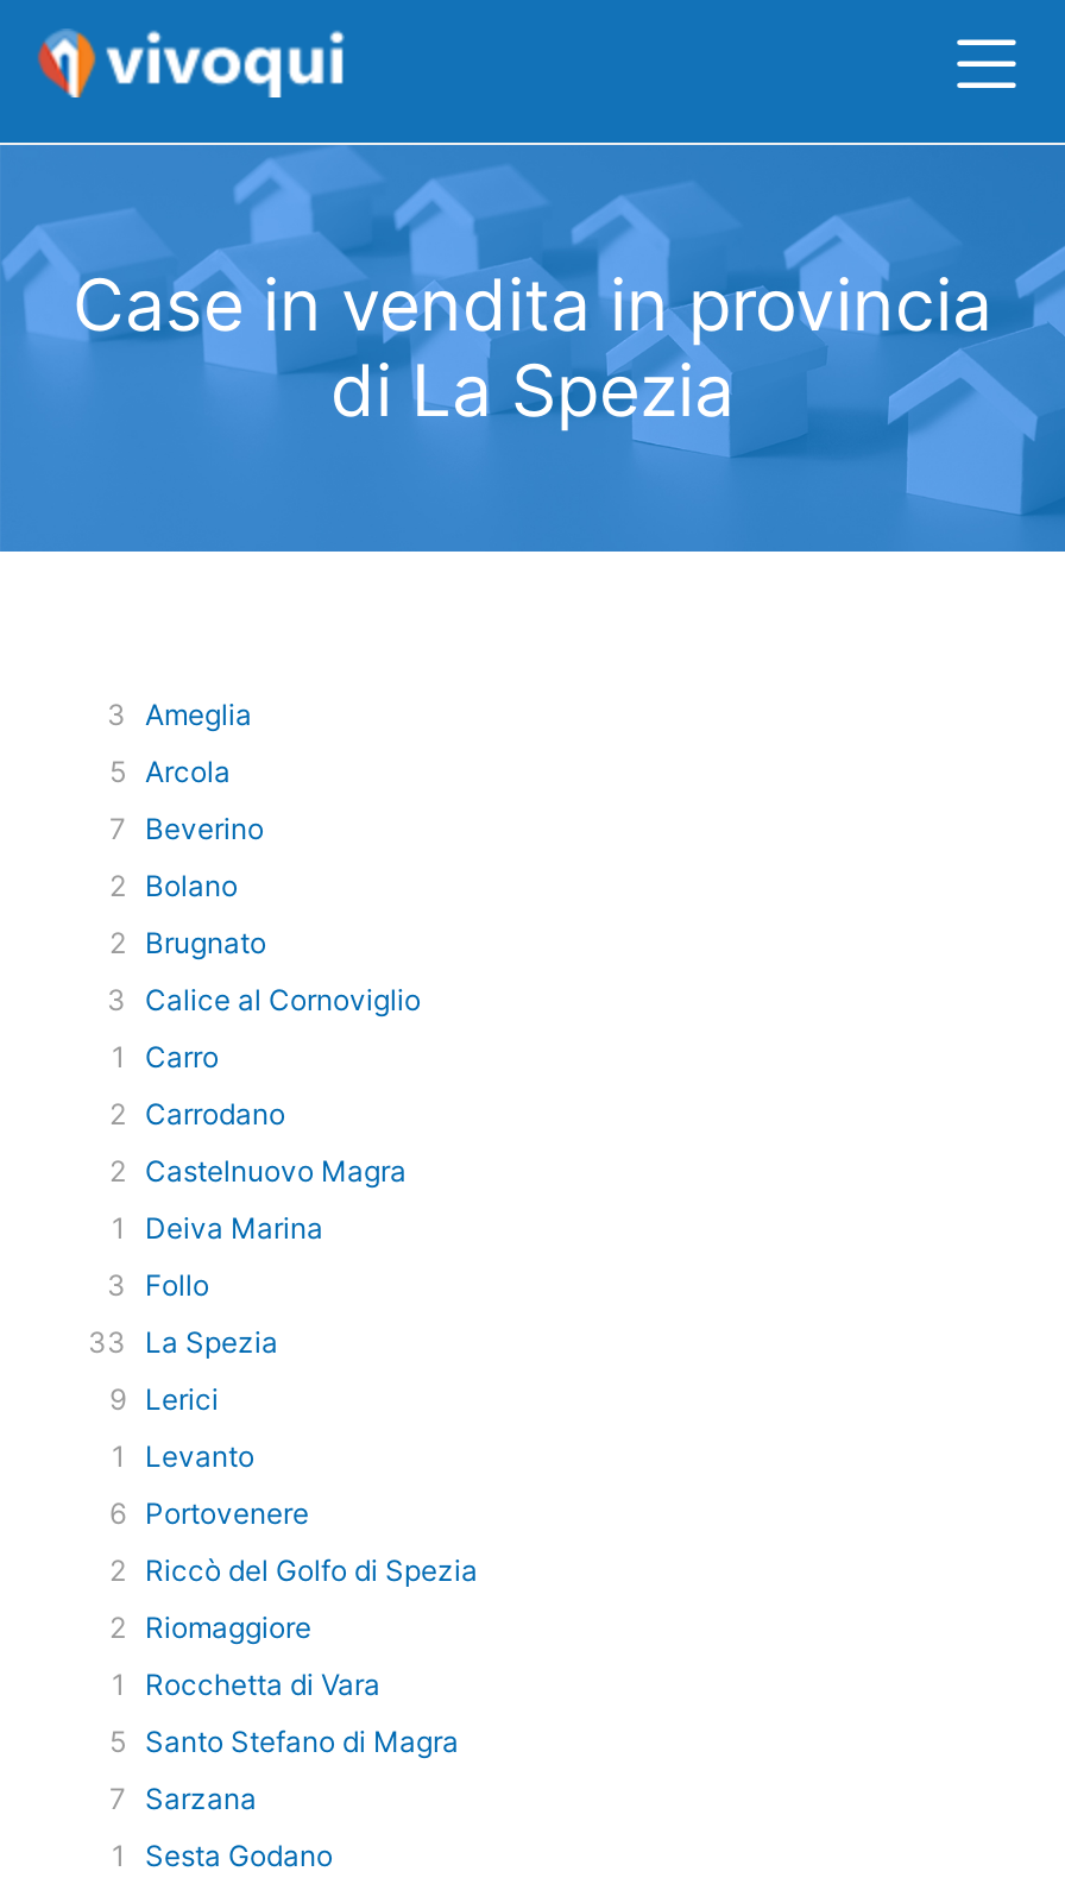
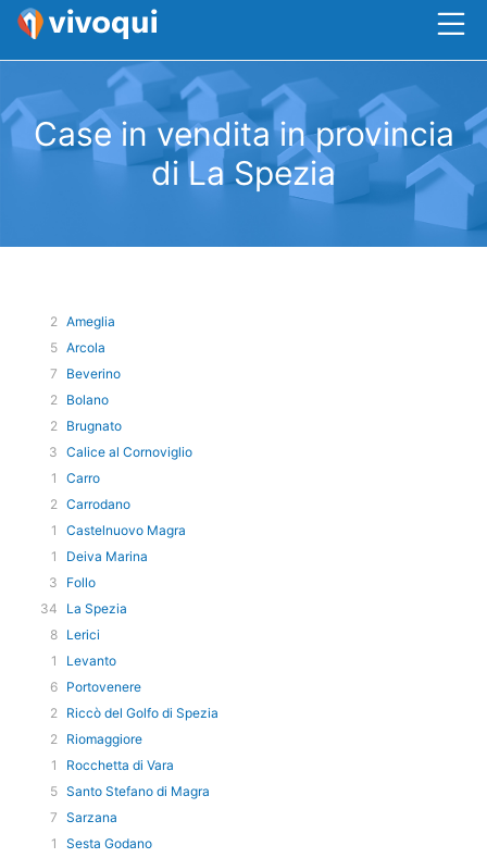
- 3 Ameglia
+ 2 Ameglia

- 2 Castelnuovo Magra
+ 1 Castelnuovo Magra

- 33 La Spezia
+ 34 La Spezia

- 9 Lerici
+ 8 Lerici
